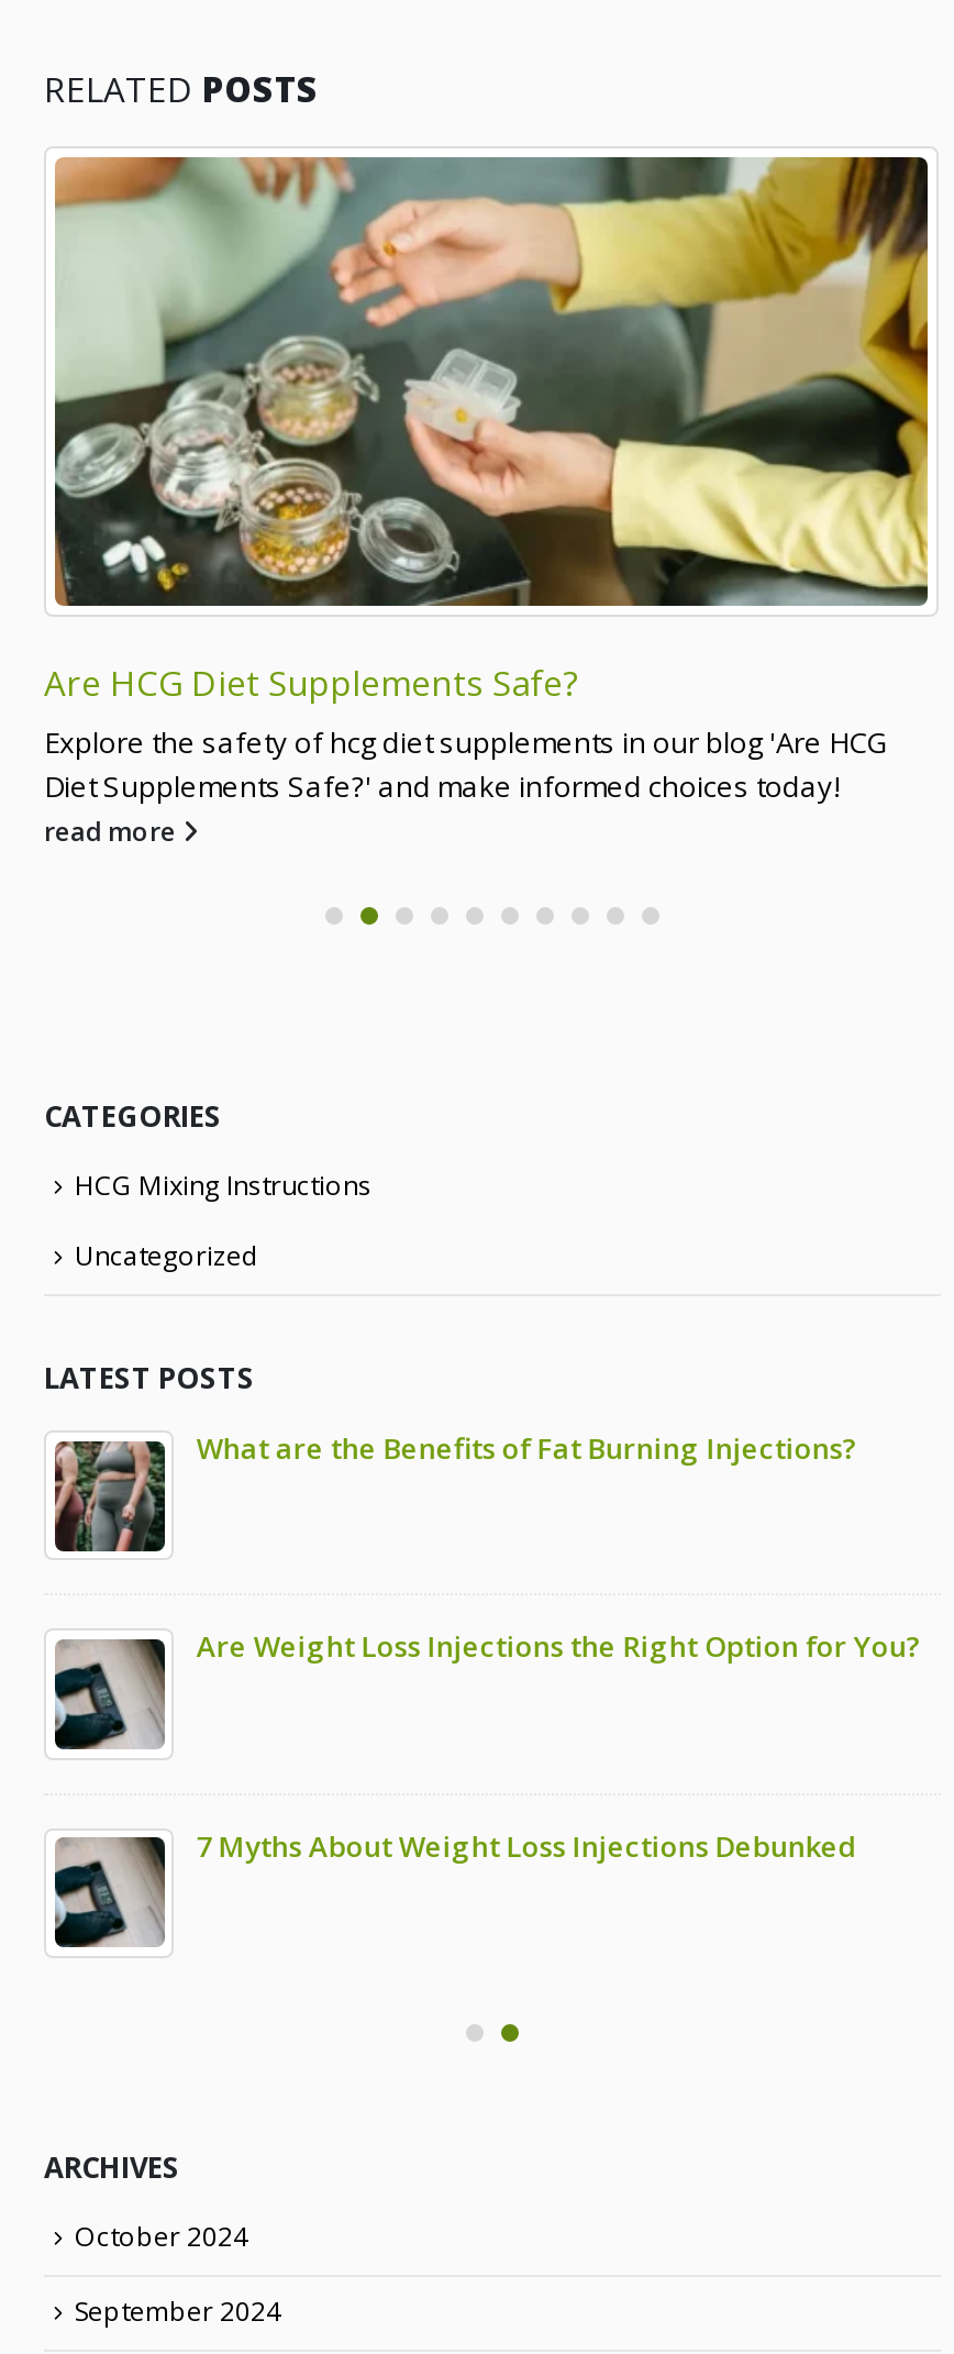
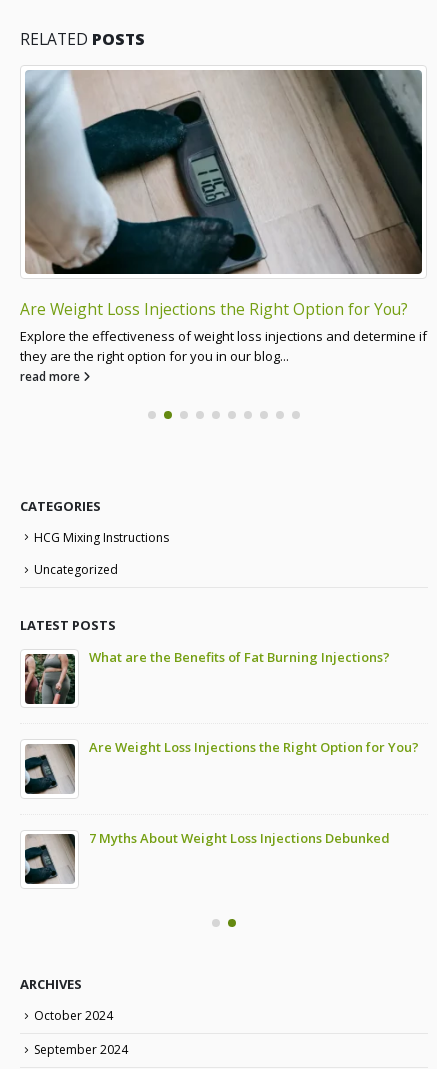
- [image]
- Are HCG Diet Supplements Safe?
- Explore the safety of hcg diet supplements in our blog 'Are HCG
- Diet Supplements Safe?' and make informed choices today!
+ [image]
+ Are Weight Loss Injections the Right Option for You?
+ Explore the effectiveness of weight loss injections and determine if
+ they are the right option for you in our blog...
